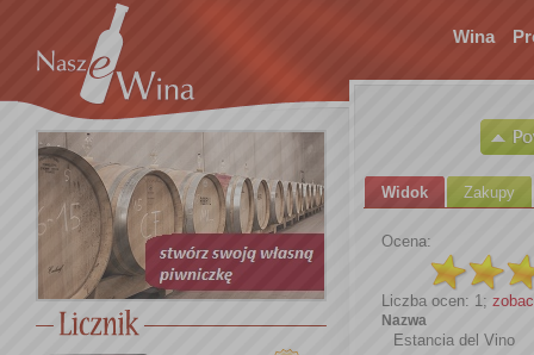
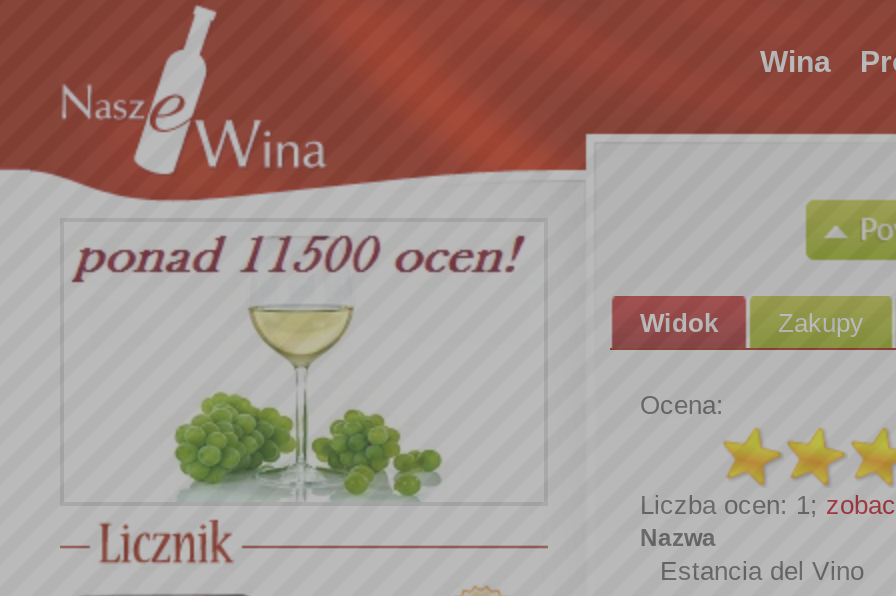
- [image]
+ [image]
